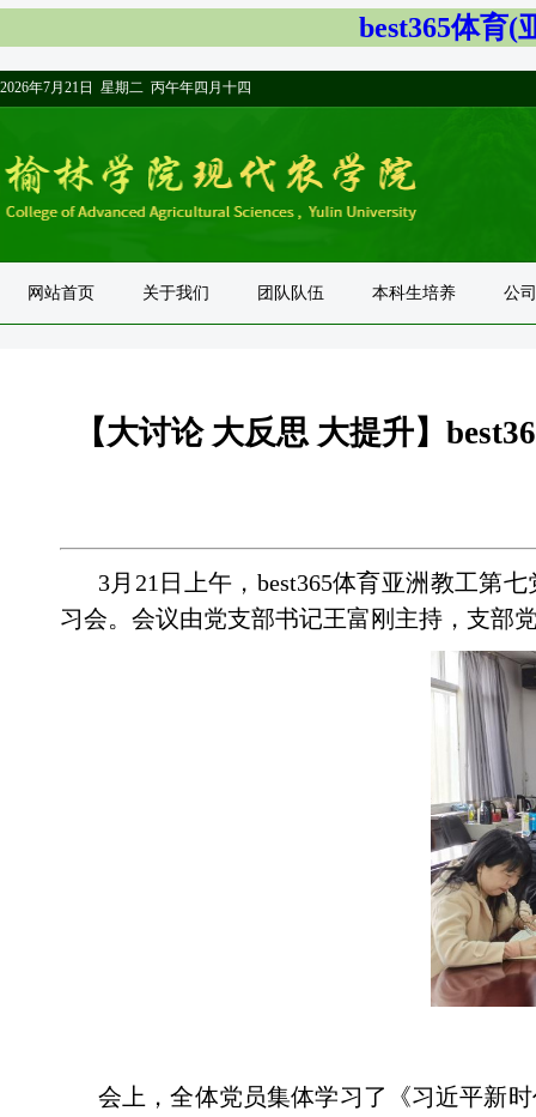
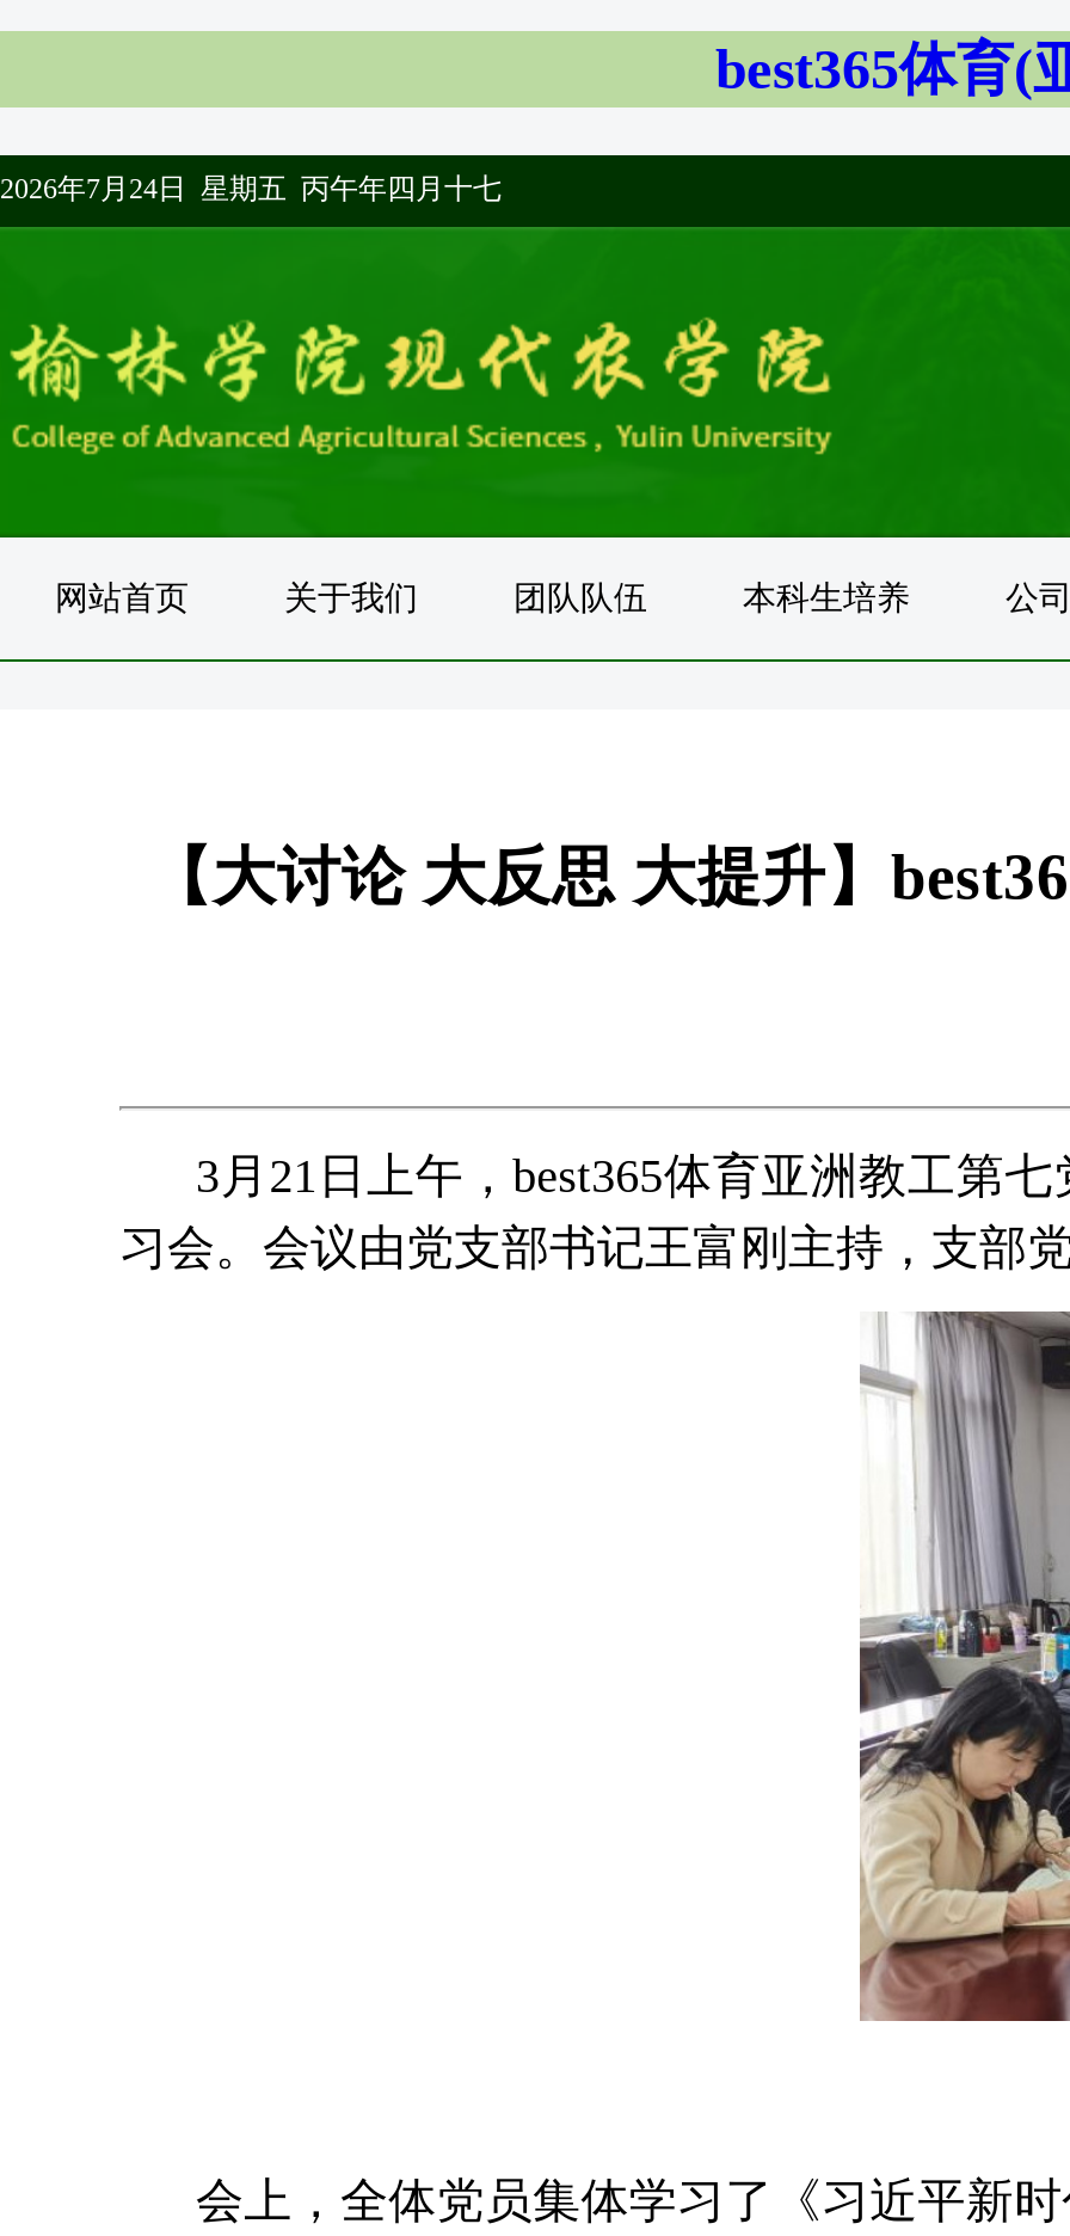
- 2026年7月21日 星期二 丙午年四月十四
+ 2026年7月24日 星期五 丙午年四月十七
